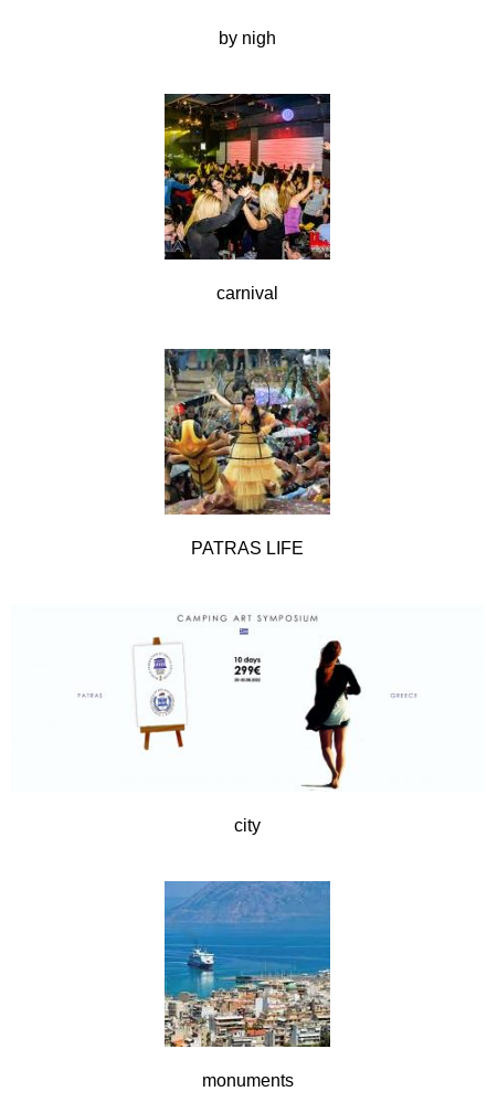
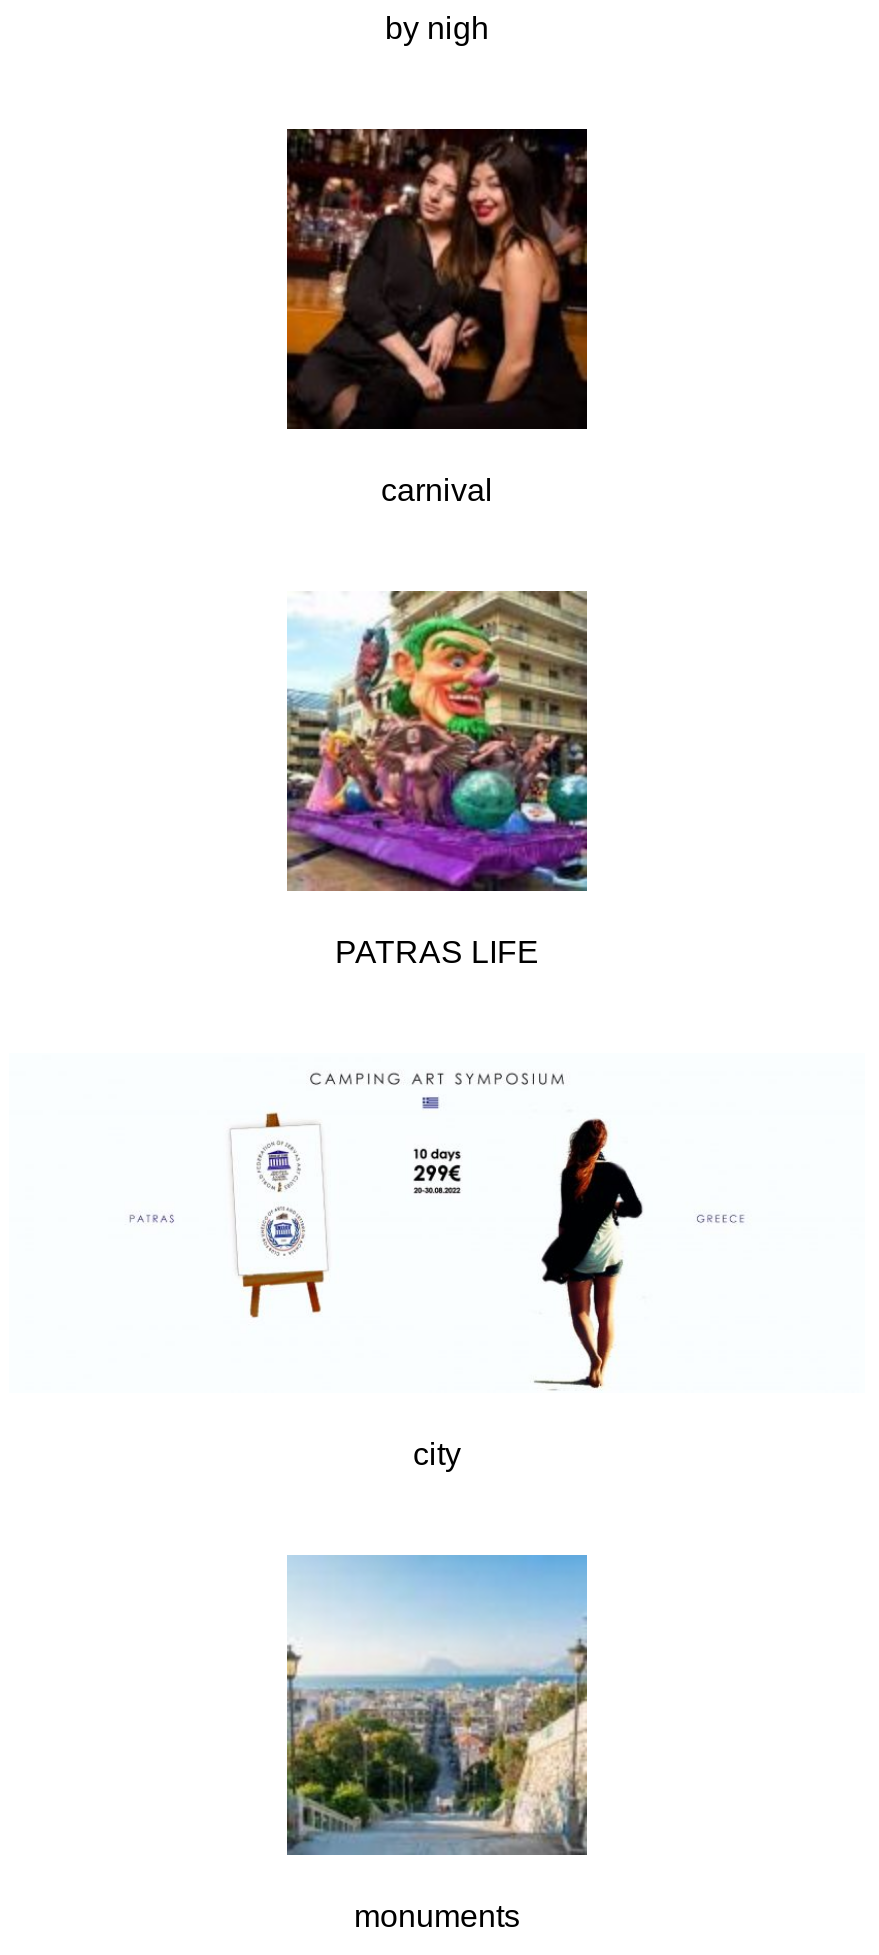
- [image]
+ [image]

- [image]
+ [image]

- [image]
+ [image]
